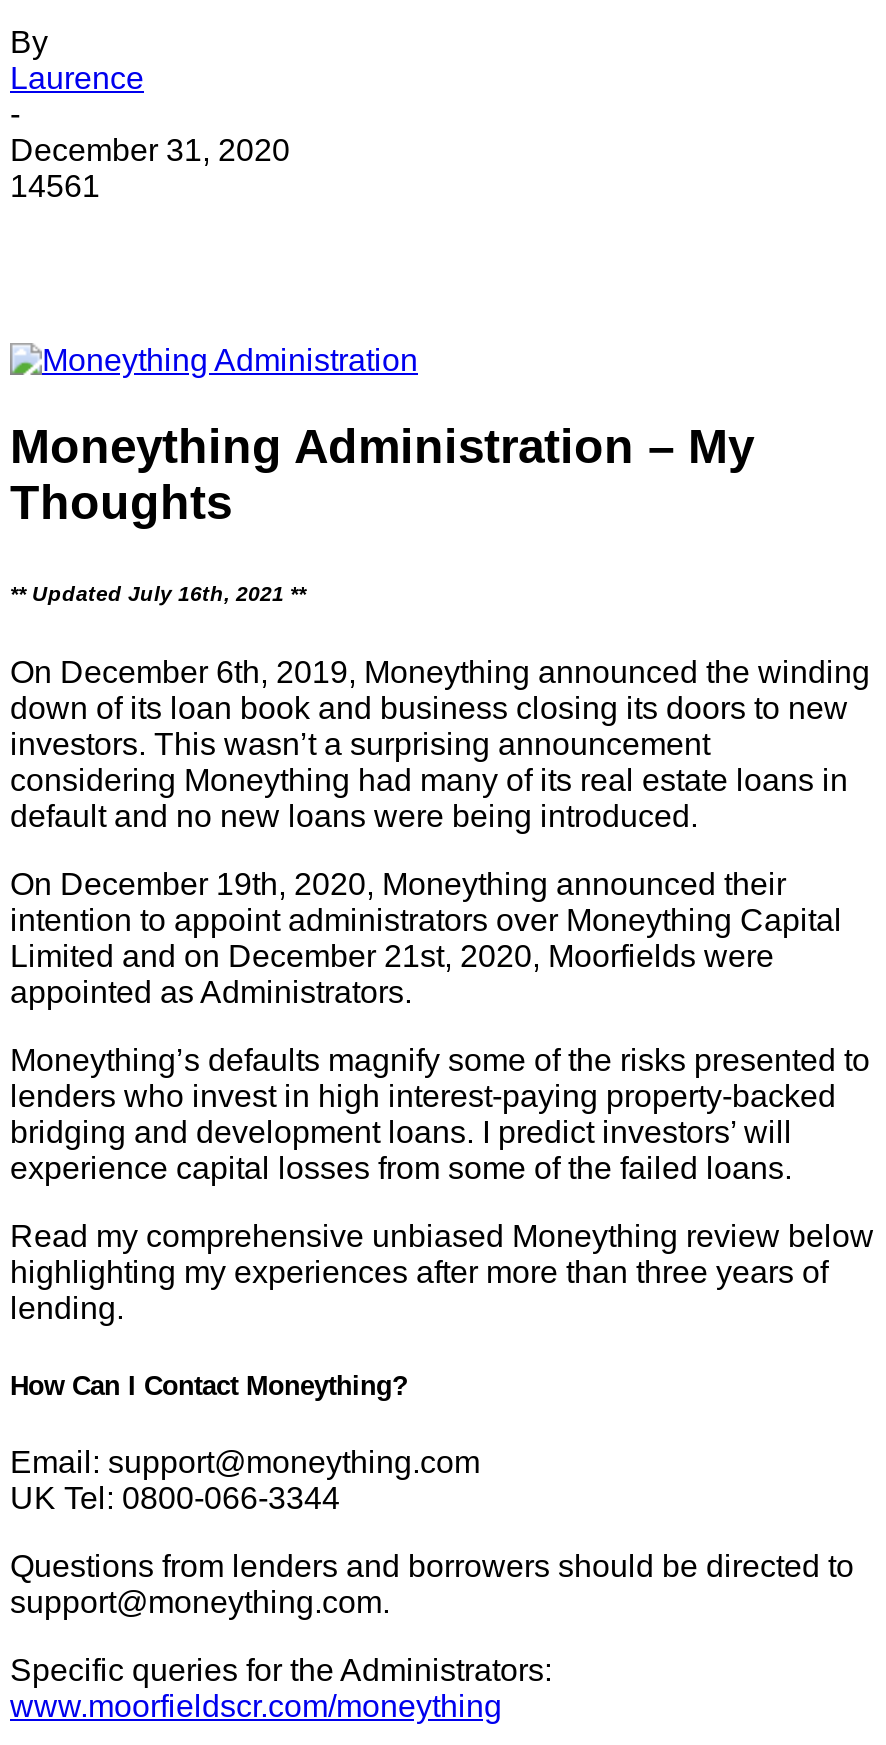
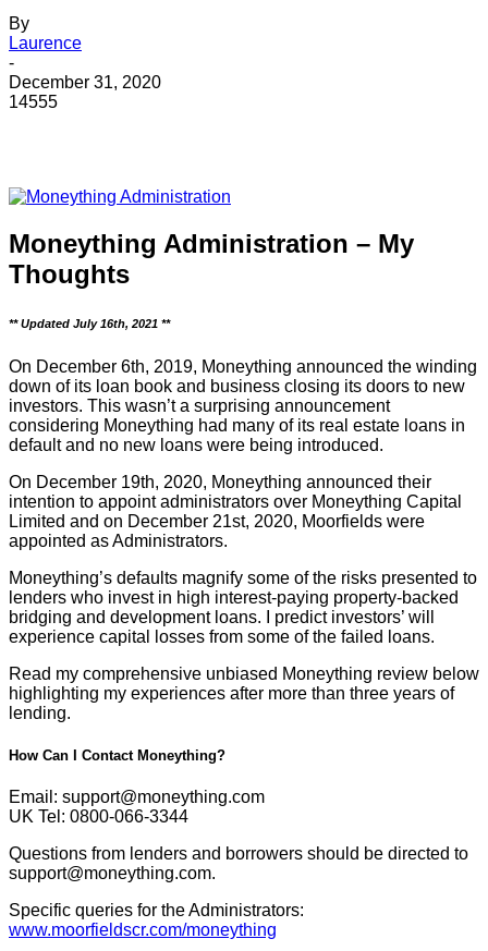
- 14561
+ 14555
